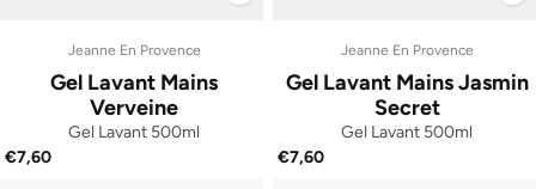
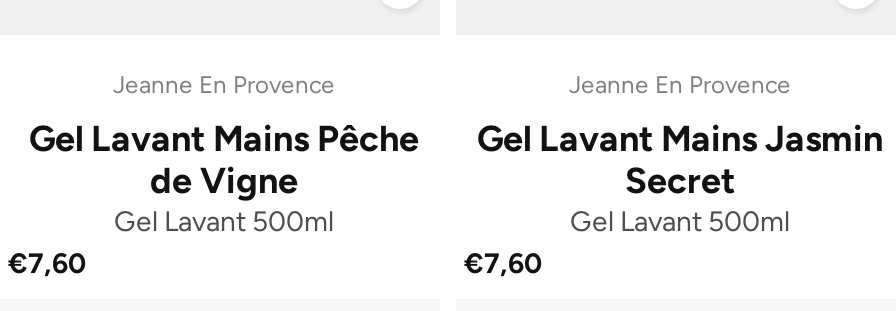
- Gel Lavant Mains
- Verveine
+ Gel Lavant Mains Pêche
+ de Vigne
